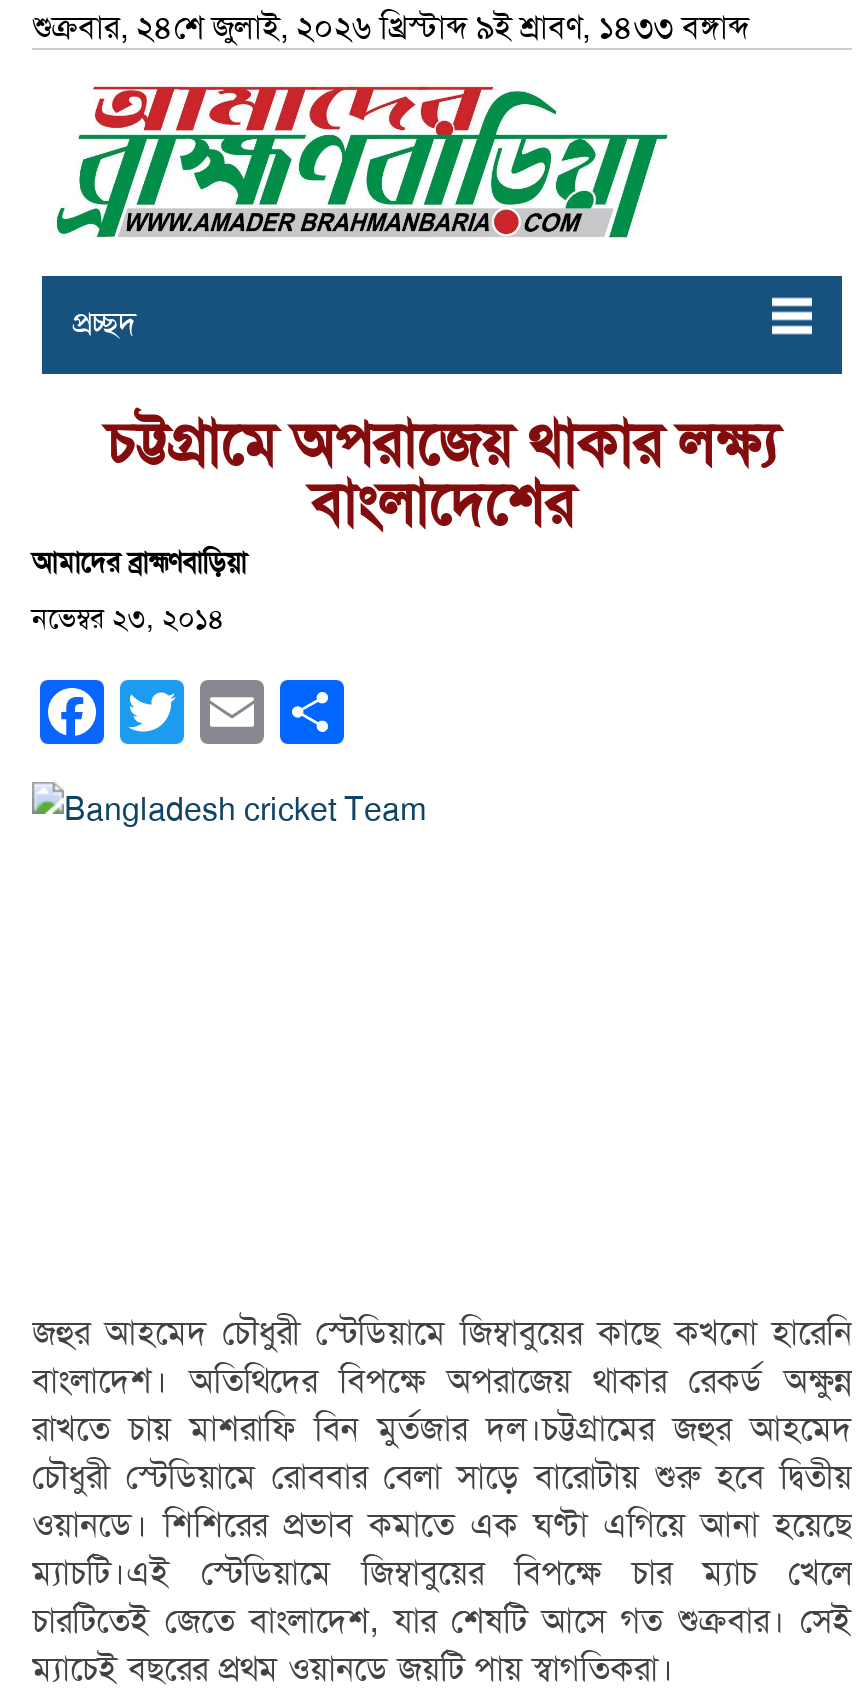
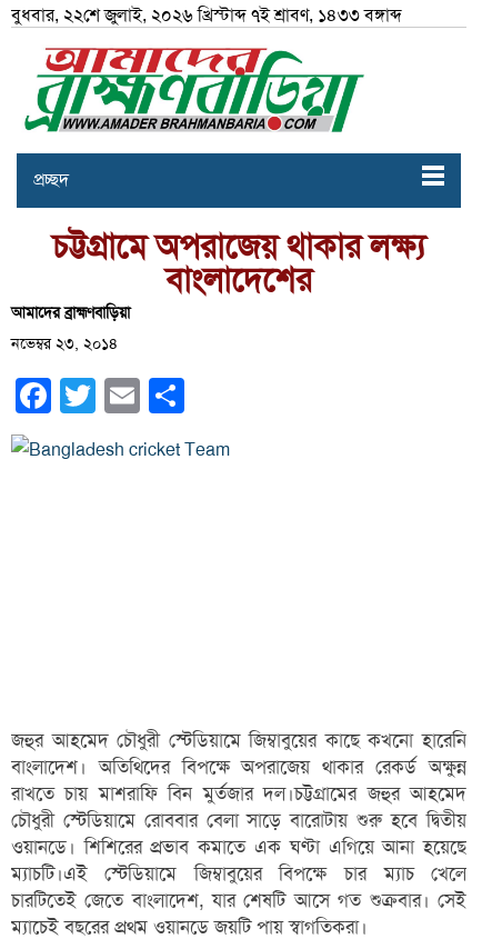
- শুক্রবার, ২৪শে জুলাই, ২০২৬ খ্রিস্টাব্দ ৯ই শ্রাবণ, ১৪৩৩ বঙ্গাব্দ
+ বুধবার, ২২শে জুলাই, ২০২৬ খ্রিস্টাব্দ ৭ই শ্রাবণ, ১৪৩৩ বঙ্গাব্দ
